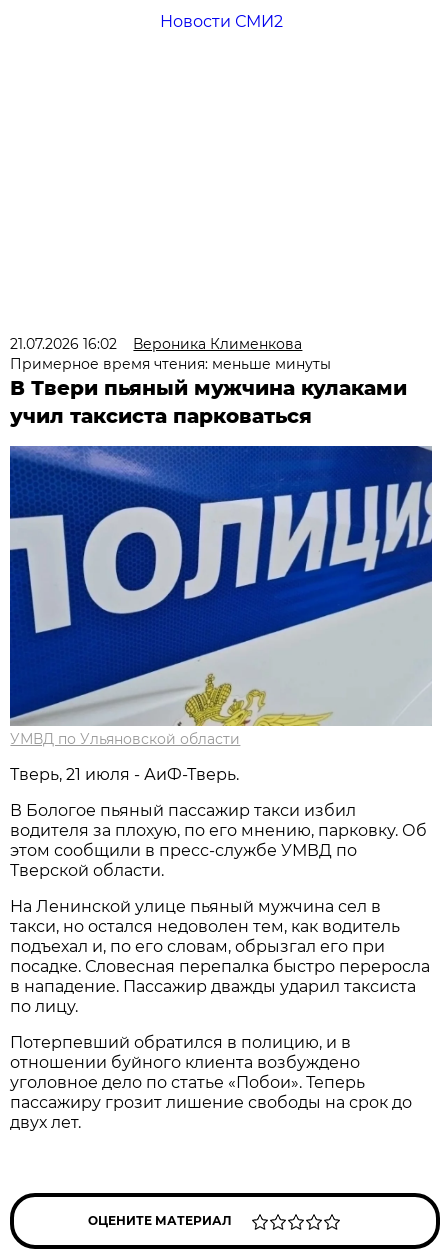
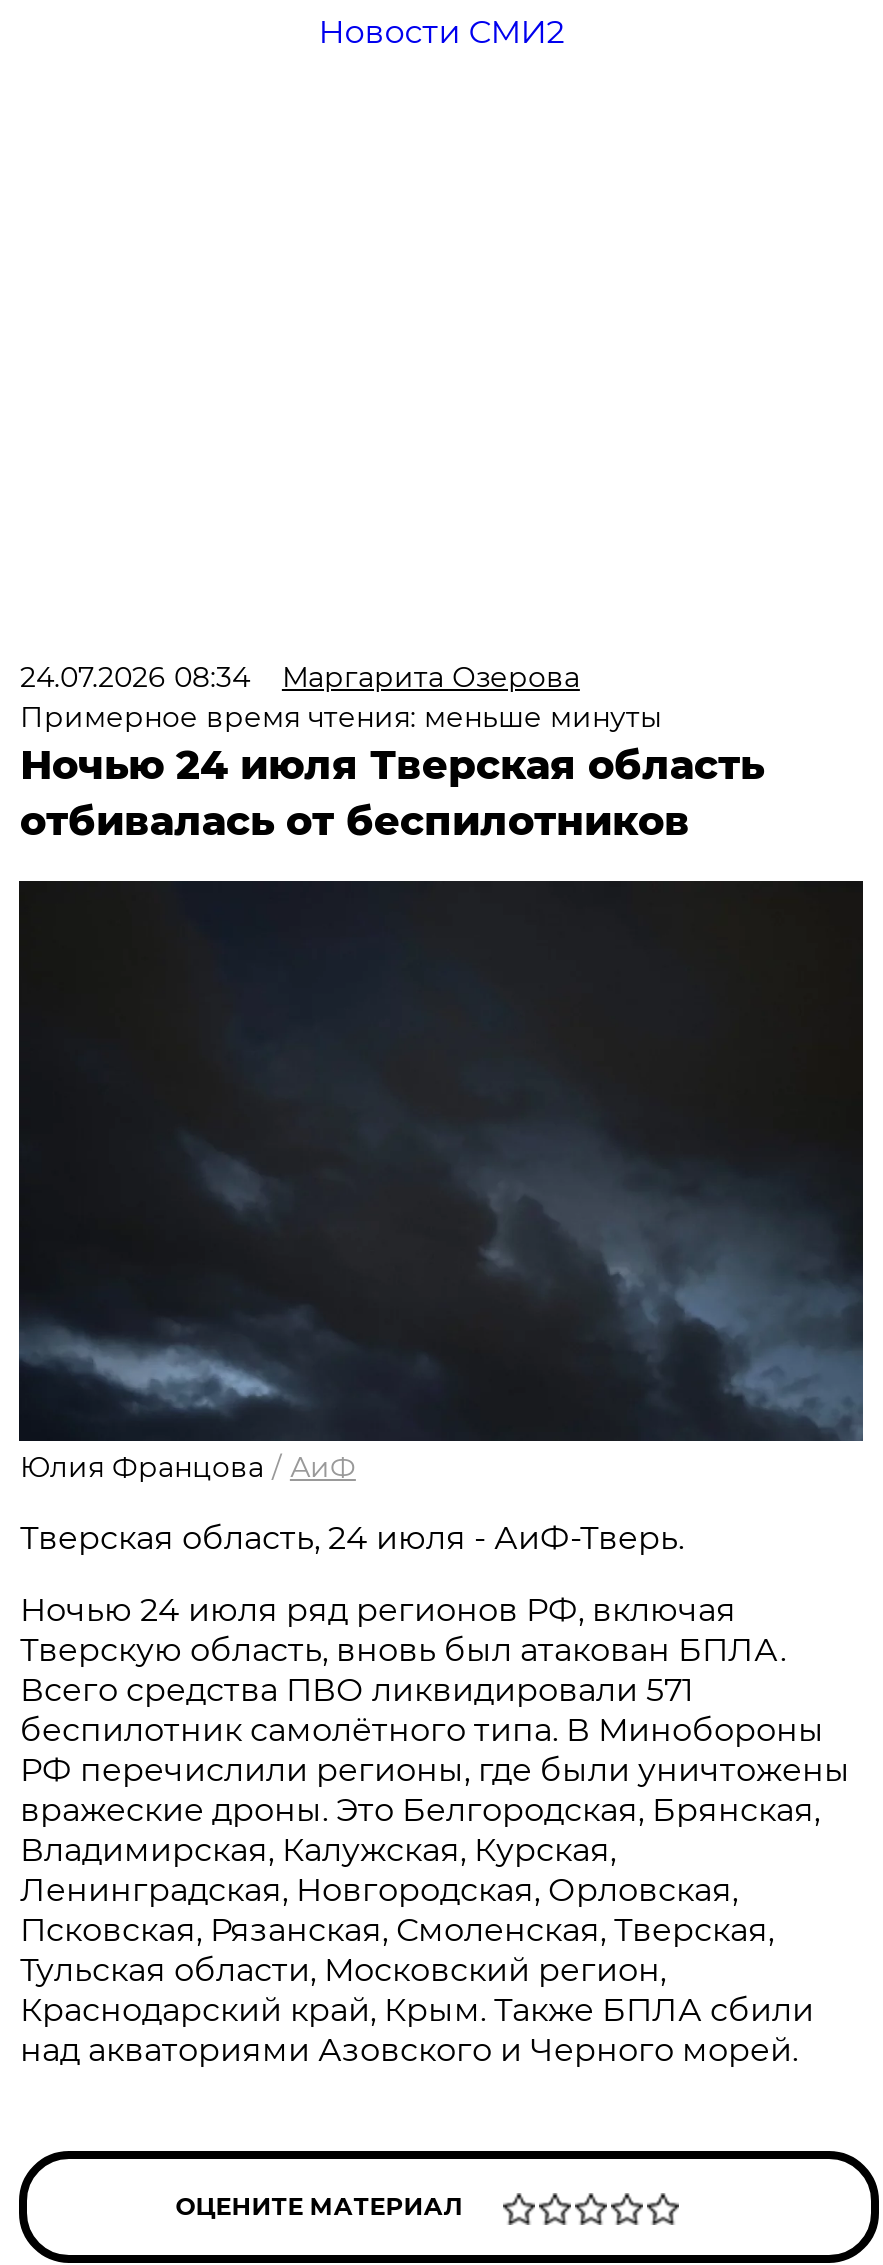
- 21.07.2026 16:02
- Вероника Клименкова
+ 24.07.2026 08:34
+ Маргарита Озерова

- В Твери пьяный мужчина кулаками
- учил таксиста парковаться
+ Ночью 24 июля Тверская область
+ отбивалась от беспилотников

- [image]
- УМВД по Ульяновской области
- Тверь, 21 июля - АиФ-Тверь.
- В Бологое пьяный пассажир такси избил
- водителя за плохую, по его мнению, парковку. Об
- этом сообщили в пресс-службе УМВД по
- Тверской области.
- На Ленинской улице пьяный мужчина сел в
- такси, но остался недоволен тем, как водитель
- подъехал и, по его словам, обрызгал его при
- посадке. Словесная перепалка быстро переросла
- в нападение. Пассажир дважды ударил таксиста
- по лицу.
- Потерпевший обратился в полицию, и в
- отношении буйного клиента возбуждено
- уголовное дело по статье «Побои». Теперь
- пассажиру грозит лишение свободы на срок до
- двух лет.
+ [image]
+ Юлия Францова / АиФ
+ Тверская область, 24 июля - АиФ-Тверь.
+ Ночью 24 июля ряд регионов РФ, включая
+ Тверскую область, вновь был атакован БПЛА.
+ Всего средства ПВО ликвидировали 571
+ беспилотник самолётного типа. В Минобороны
+ РФ перечислили регионы, где были уничтожены
+ вражеские дроны. Это Белгородская, Брянская,
+ Владимирская, Калужская, Курская,
+ Ленинградская, Новгородская, Орловская,
+ Псковская, Рязанская, Смоленская, Тверская,
+ Тульская области, Московский регион,
+ Краснодарский край, Крым. Также БПЛА сбили
+ над акваториями Азовского и Черного морей.
